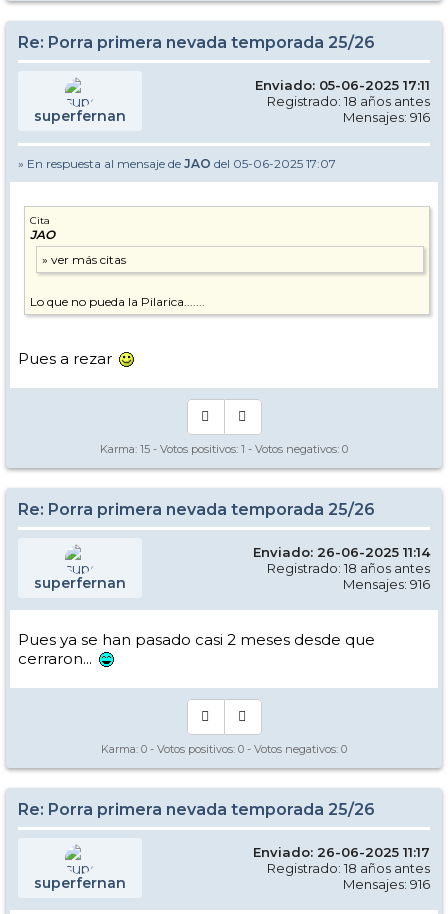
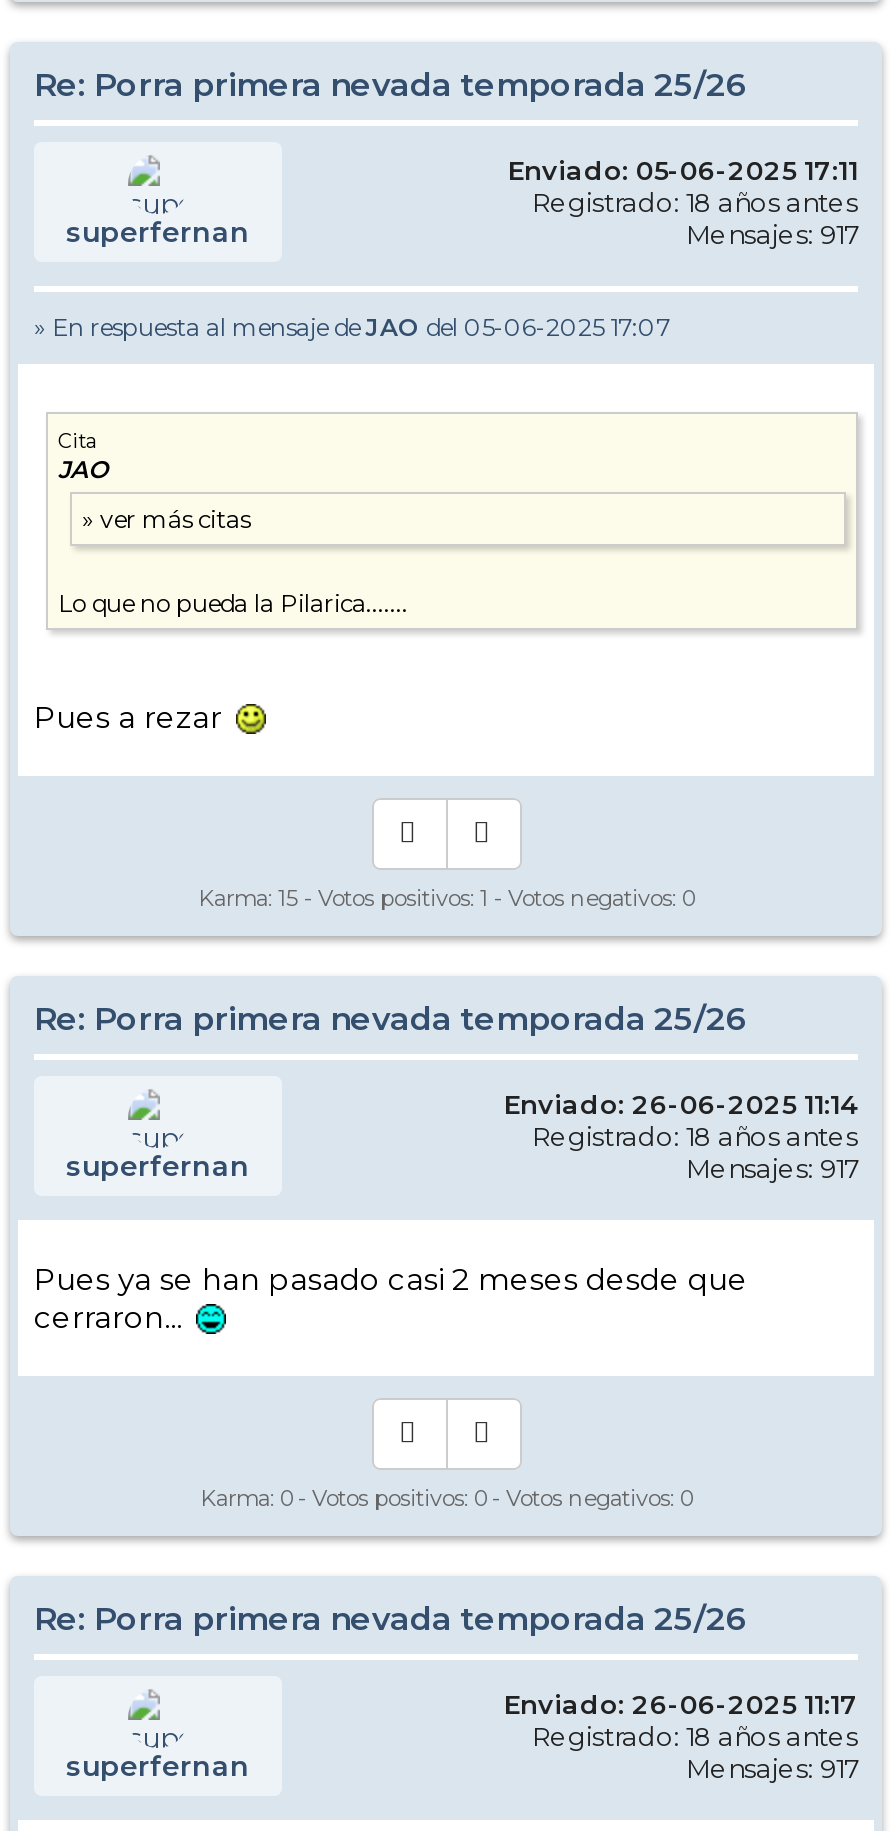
- Mensajes: 916
+ Mensajes: 917

- Mensajes: 916
+ Mensajes: 917

- Mensajes: 916
+ Mensajes: 917
